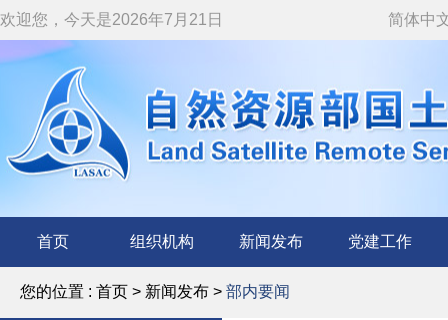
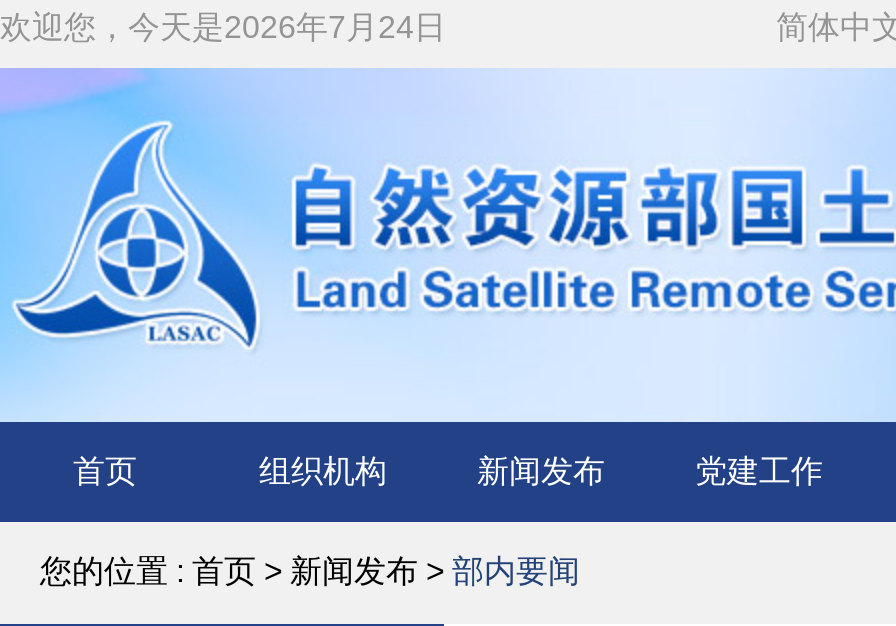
- 欢迎您，今天是2026年7月21日
+ 欢迎您，今天是2026年7月24日
